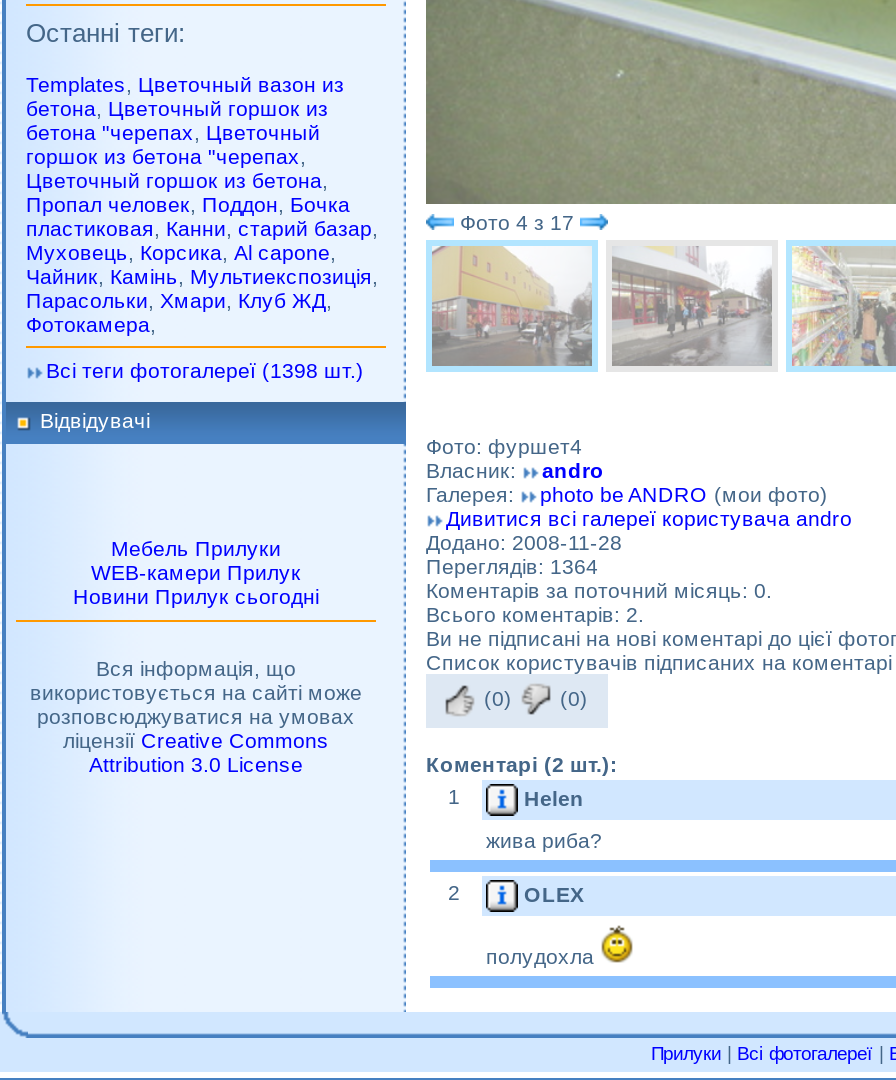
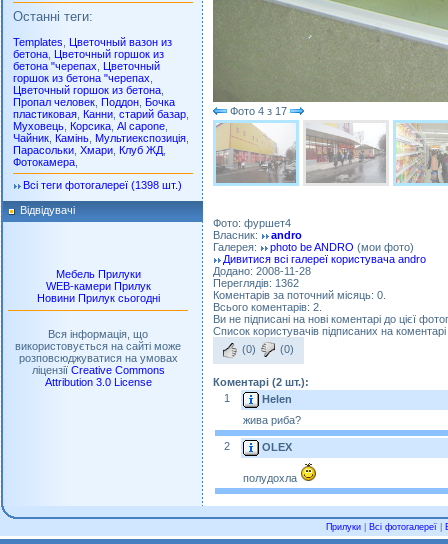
- Переглядів: 1364
+ Переглядів: 1362
